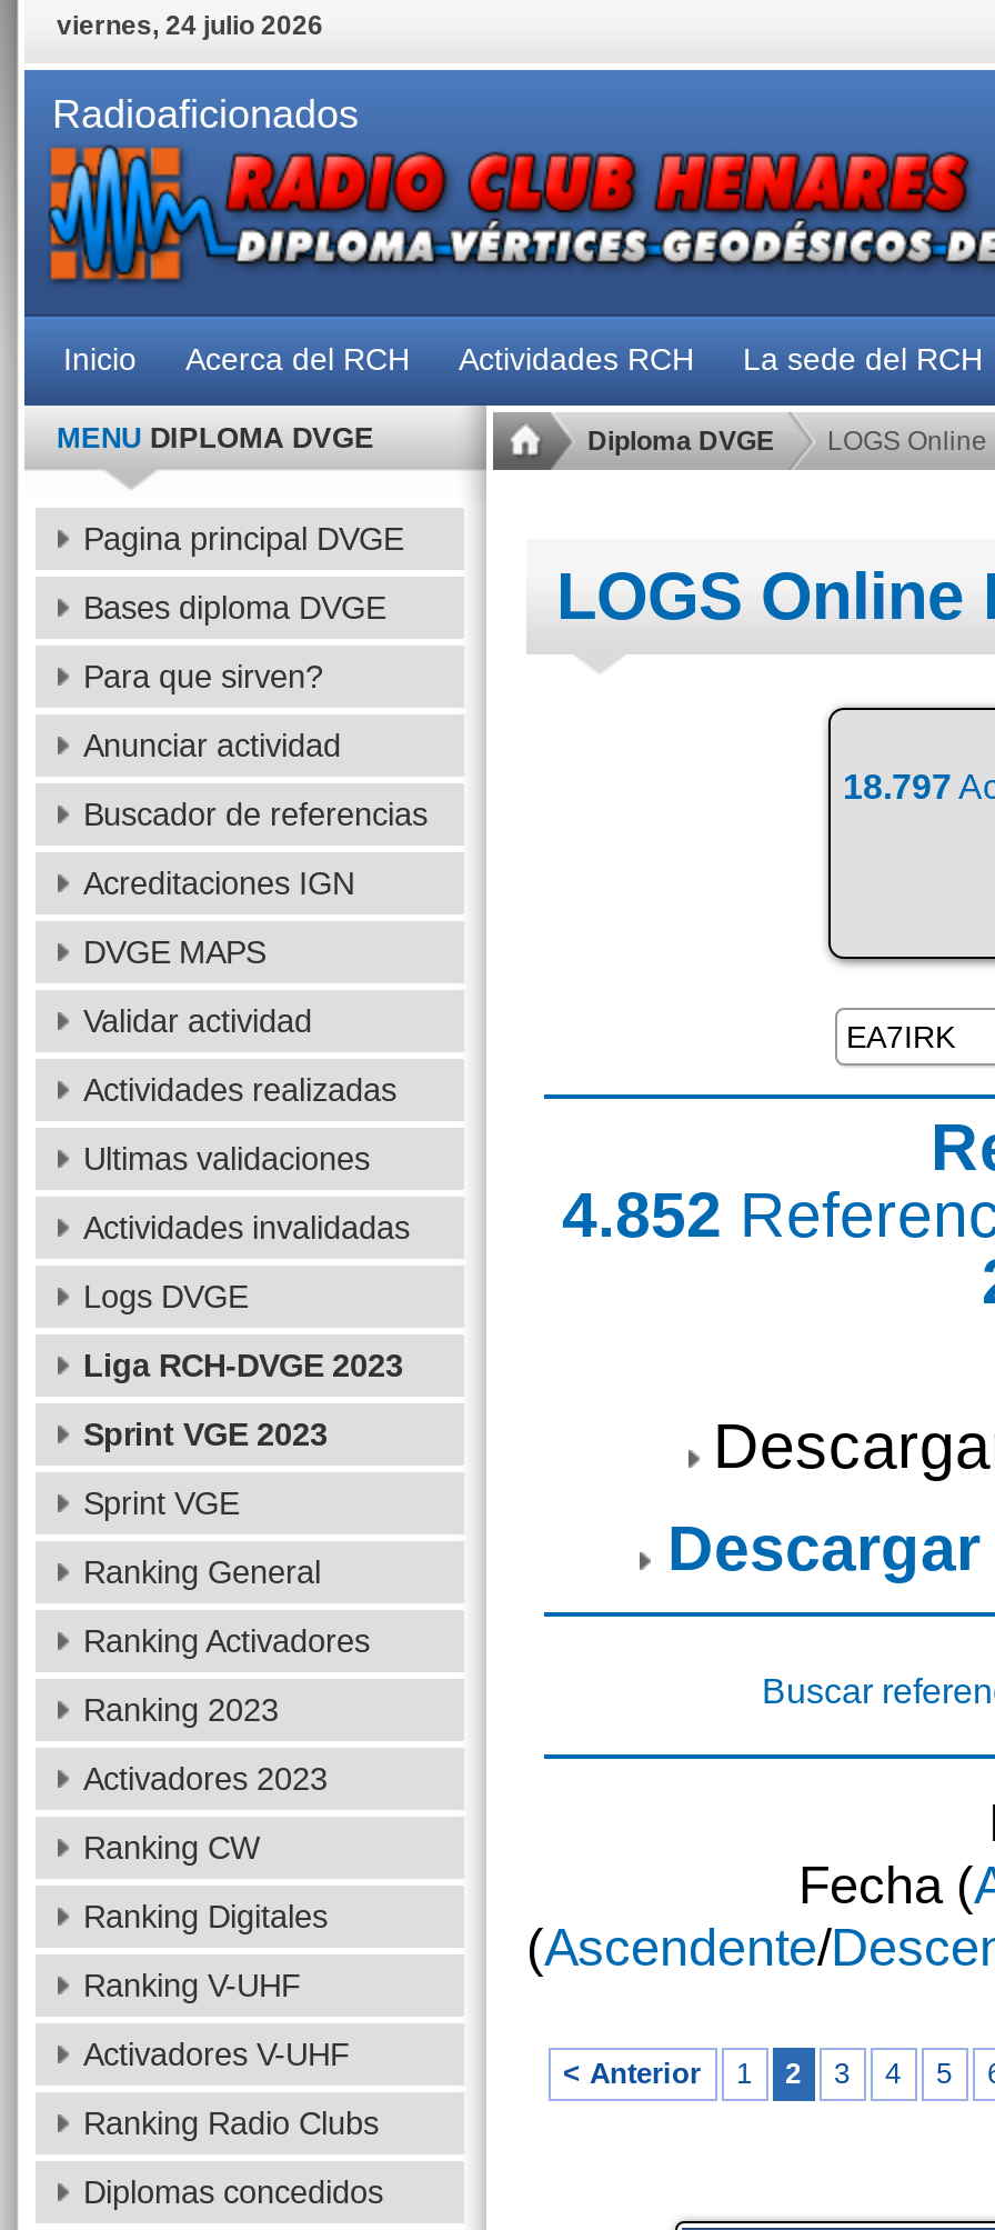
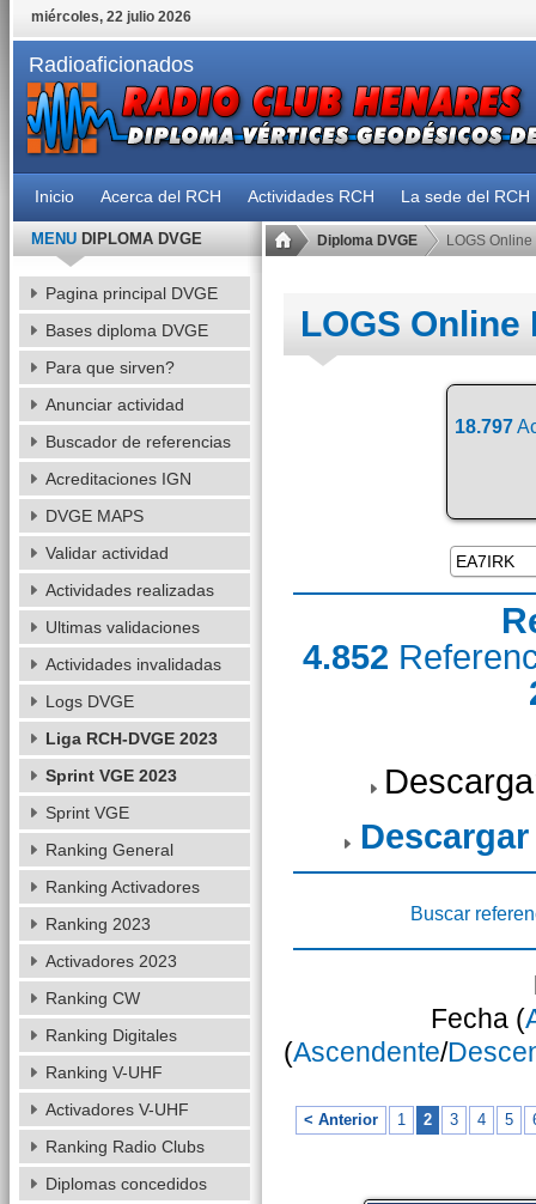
- viernes, 24 julio 2026
+ miércoles, 22 julio 2026
